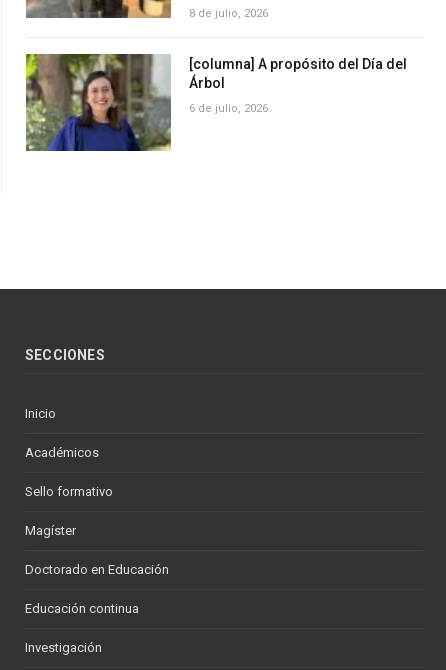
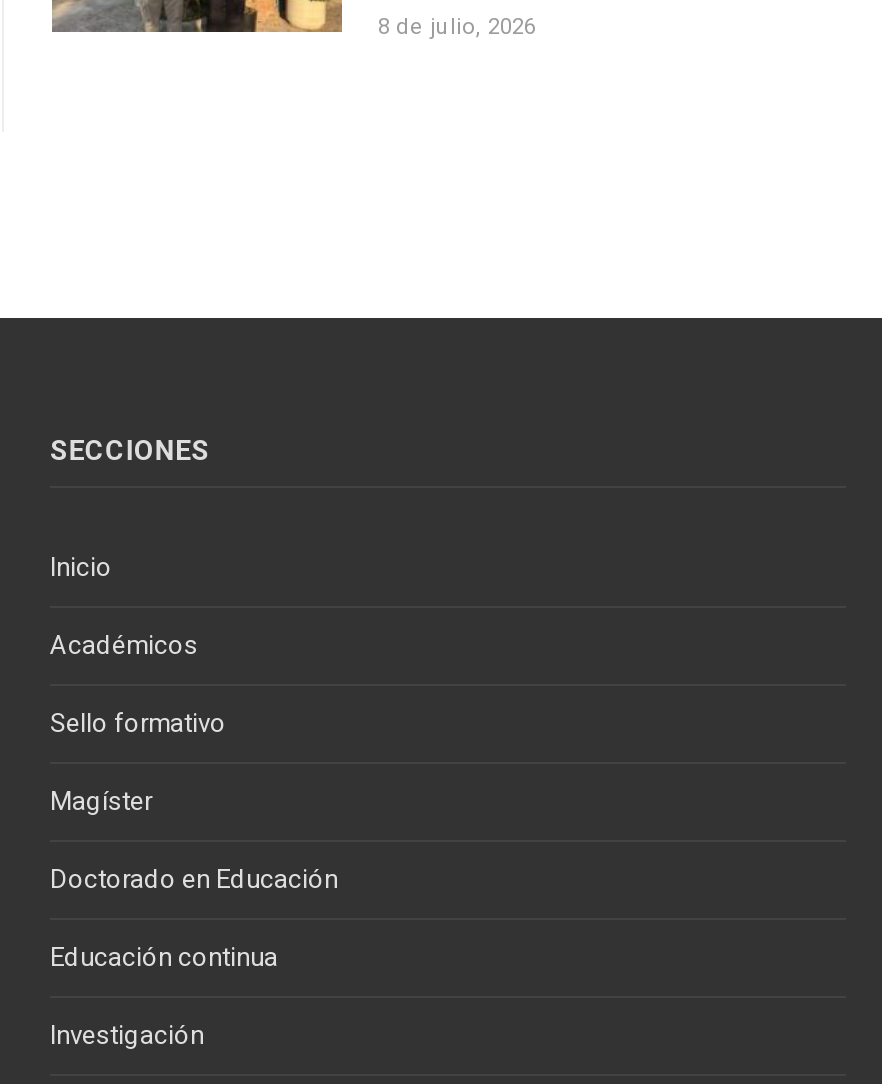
- [image]
- [columna] A propósito del Día del
- Árbol
- 6 de julio, 2026
